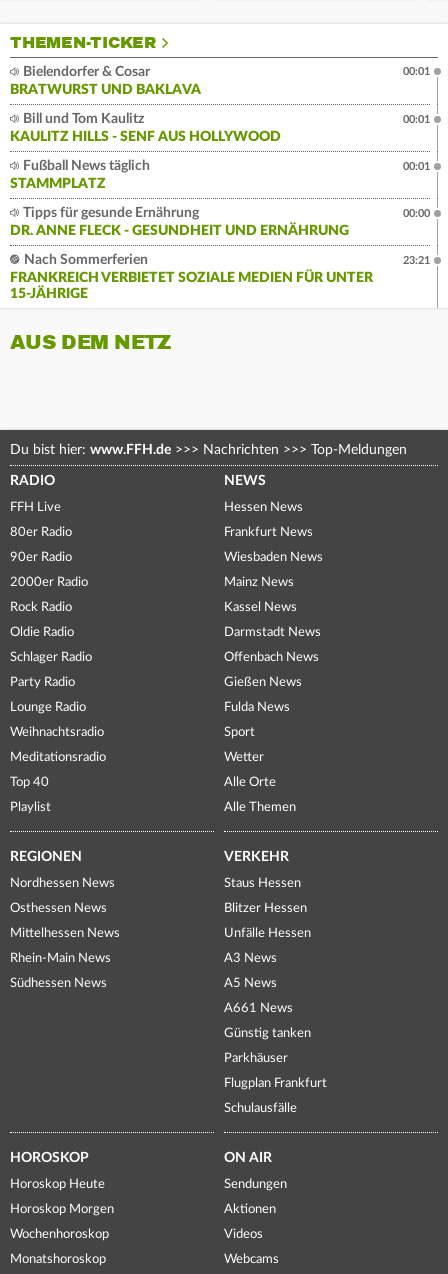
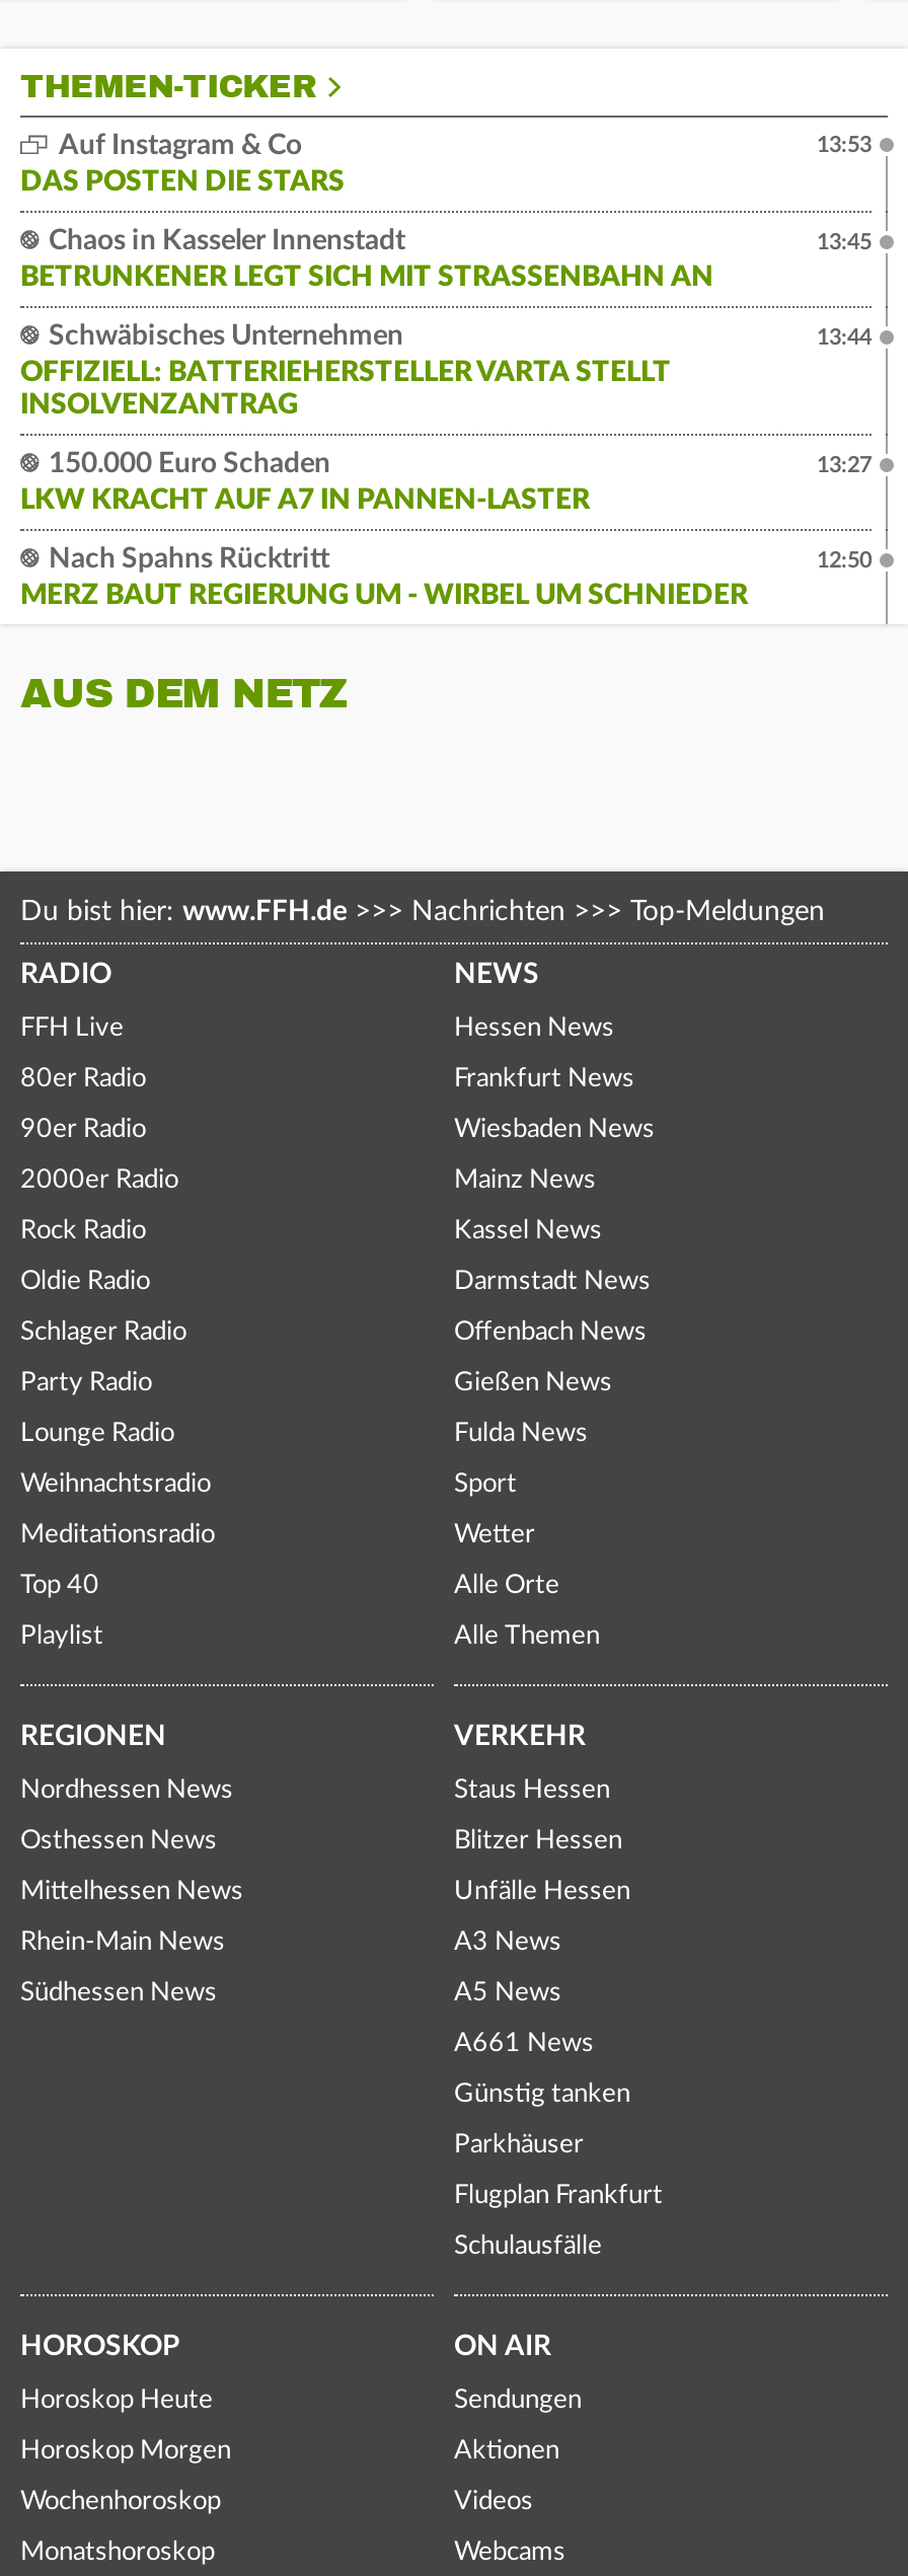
- Bielendorfer & Cosar
- BRATWURST UND BAKLAVA
+ Auf Instagram & Co
+ DAS POSTEN DIE STARS

- 00:01
+ 13:53

- Bill und Tom Kaulitz
- KAULITZ HILLS - SENF AUS HOLLYWOOD
+ Chaos in Kasseler Innenstadt
+ BETRUNKENER LEGT SICH MIT STRASSENBAHN AN

- 00:01
+ 13:45

- Fußball News täglich
- STAMMPLATZ
+ Schwäbisches Unternehmen
+ OFFIZIELL: BATTERIEHERSTELLER VARTA STELLT
+ INSOLVENZANTRAG

- 00:01
+ 13:44

- Tipps für gesunde Ernährung
- DR. ANNE FLECK - GESUNDHEIT UND ERNÄHRUNG
+ 150.000 Euro Schaden
+ LKW KRACHT AUF A7 IN PANNEN-LASTER

- 00:00
+ 13:27

- Nach Sommerferien
- FRANKREICH VERBIETET SOZIALE MEDIEN FÜR UNTER
- 15-JÄHRIGE
+ Nach Spahns Rücktritt
+ MERZ BAUT REGIERUNG UM - WIRBEL UM SCHNIEDER

- 23:21
+ 12:50
